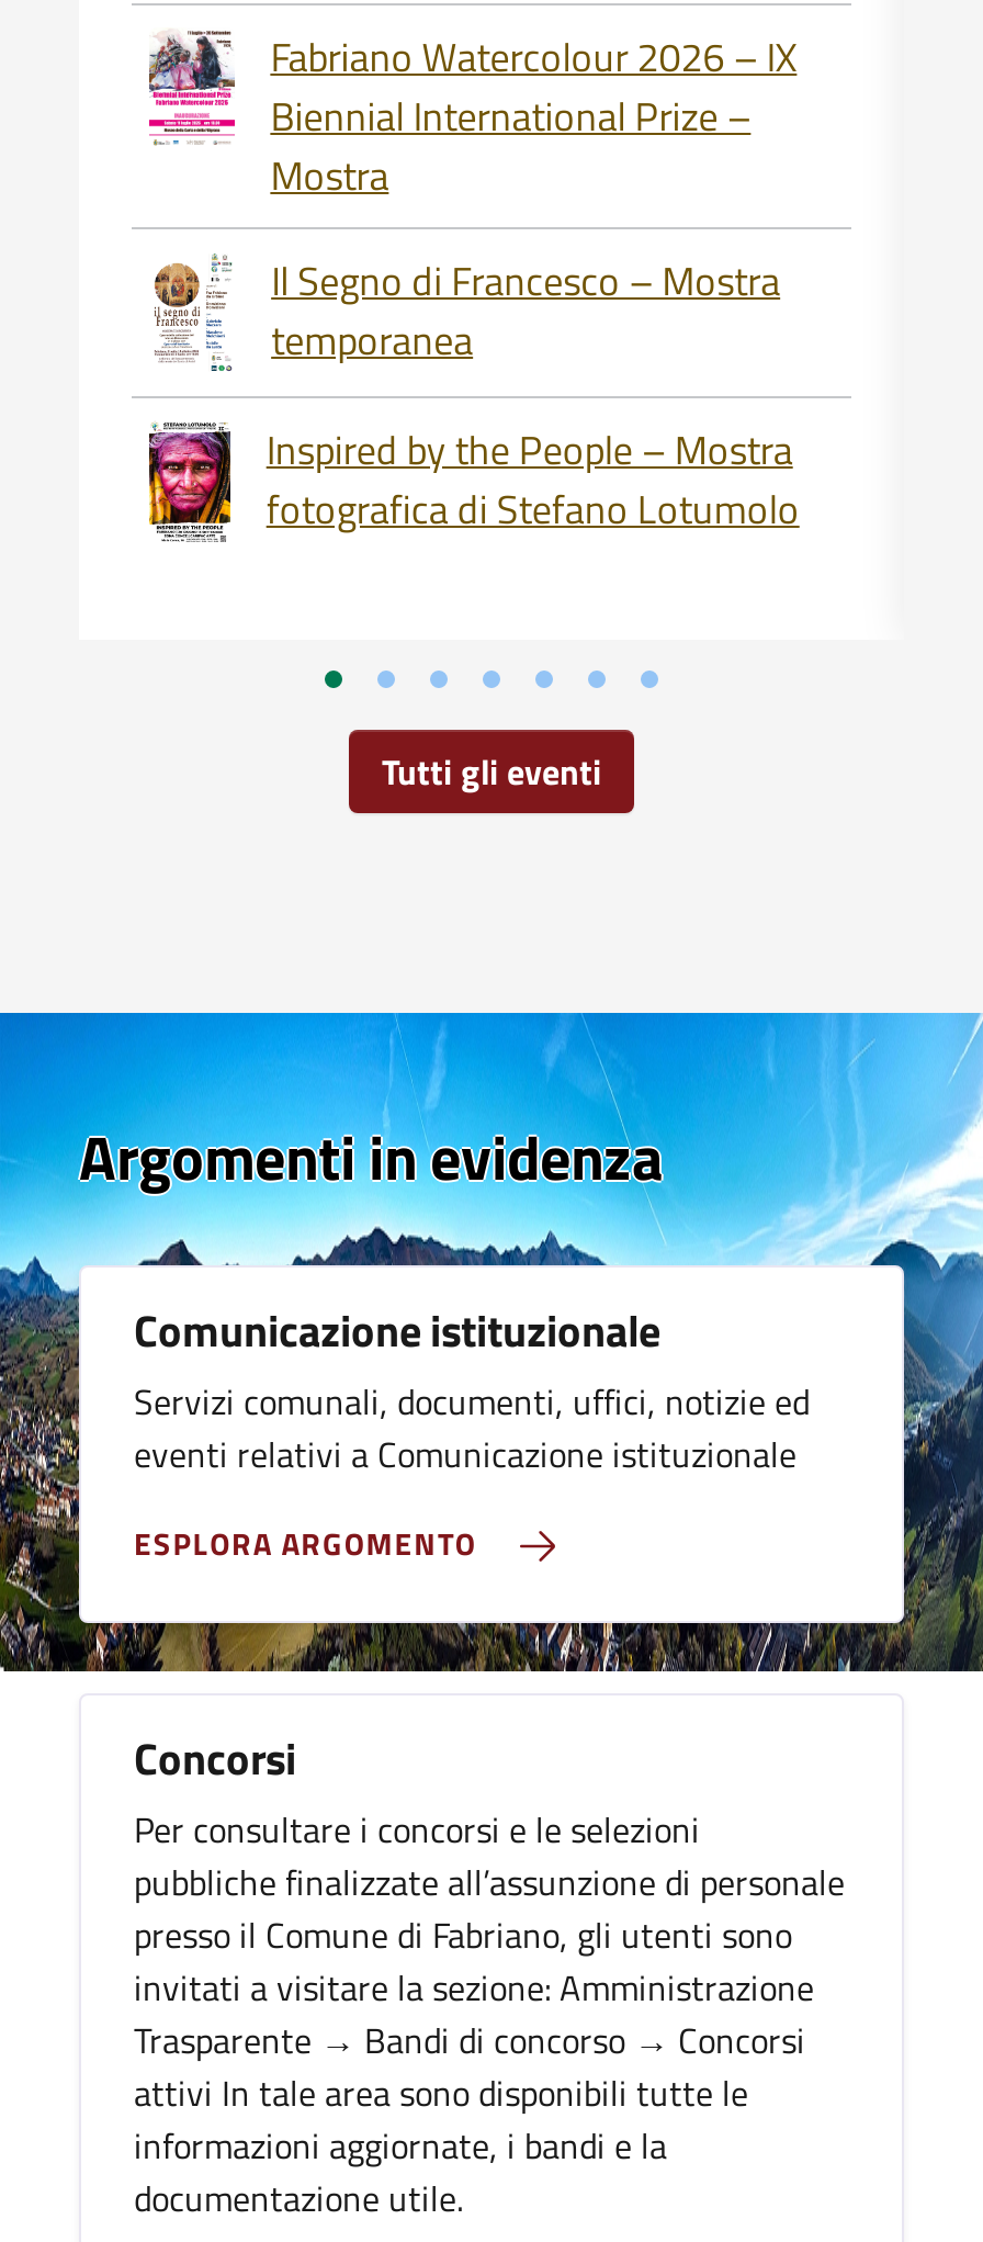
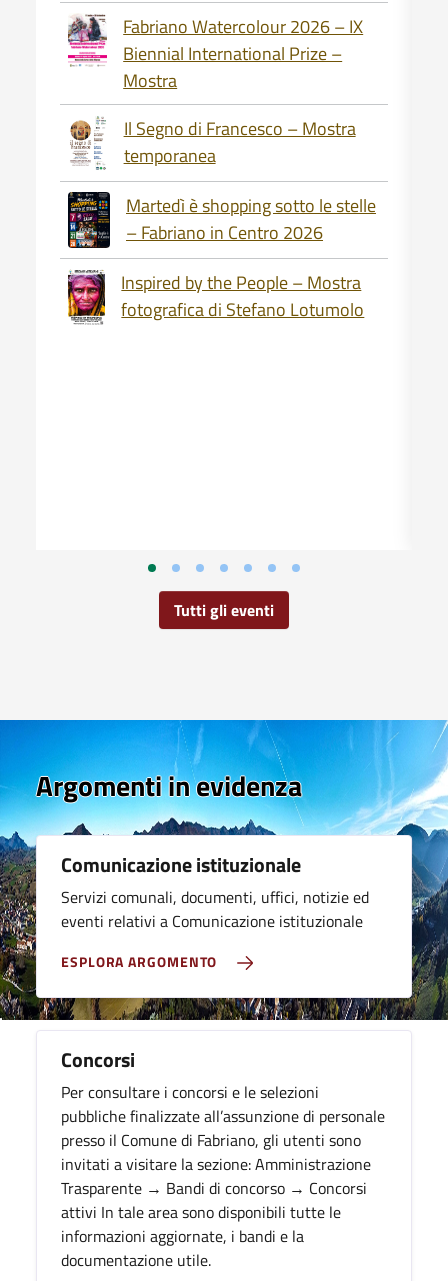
+ [image]
+ Martedì è shopping sotto le stelle
+ – Fabriano in Centro 2026
